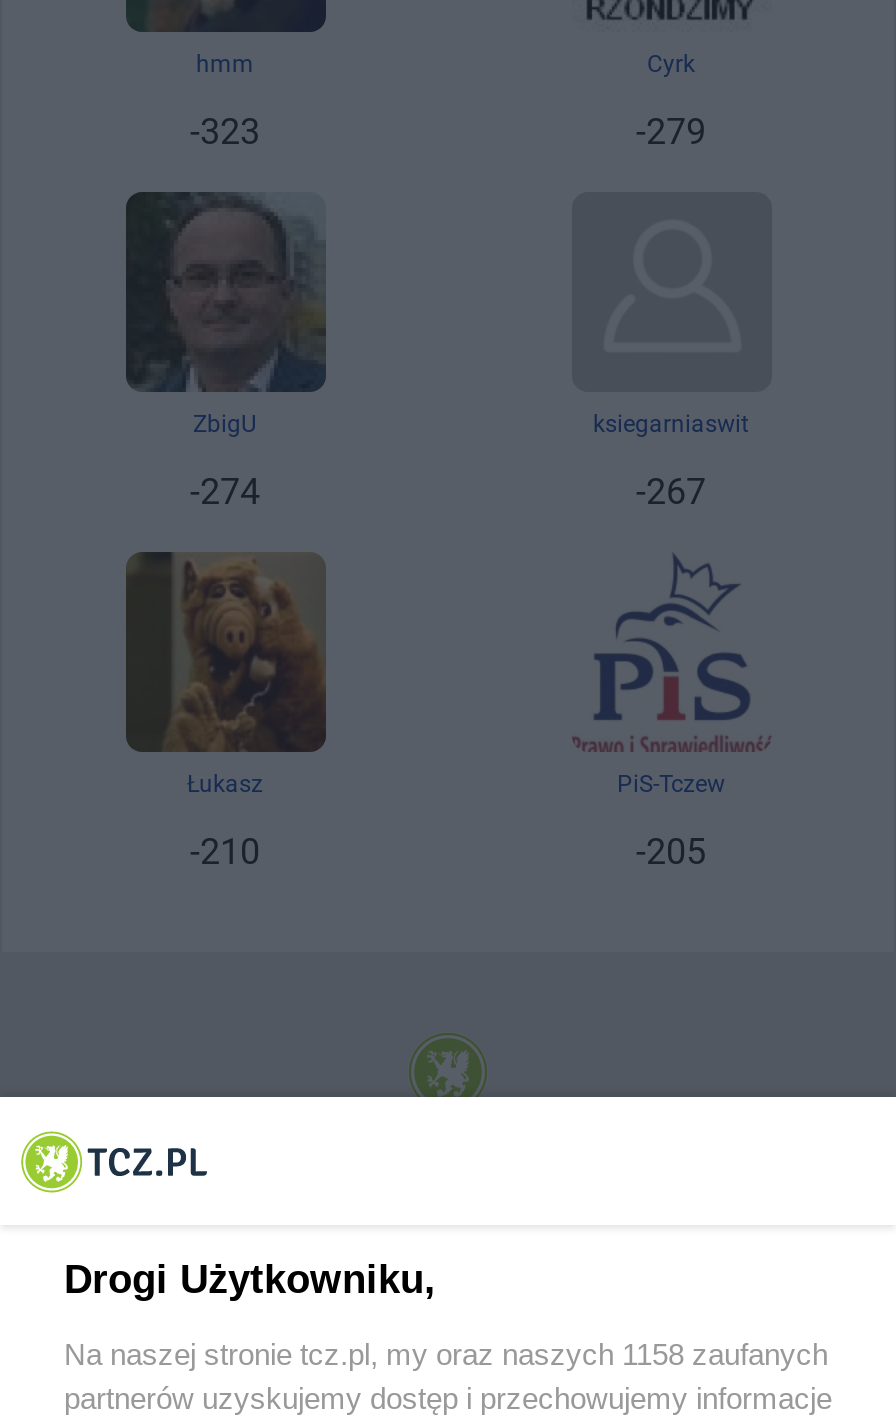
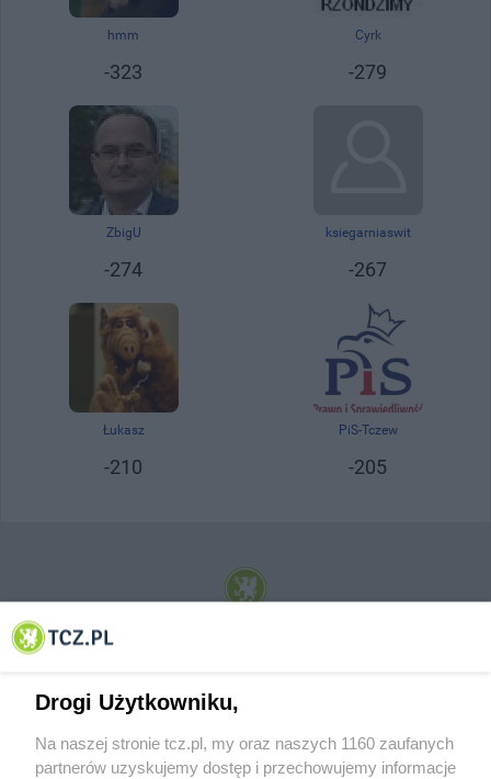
- Na naszej stronie tcz.pl, my oraz naszych 1158 zaufanych
+ Na naszej stronie tcz.pl, my oraz naszych 1160 zaufanych
